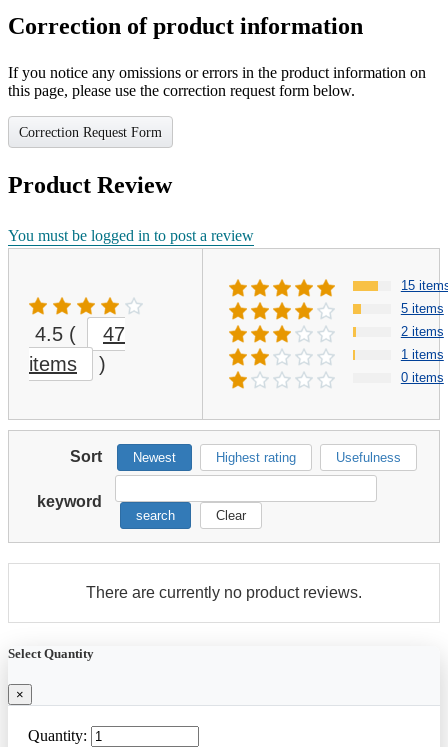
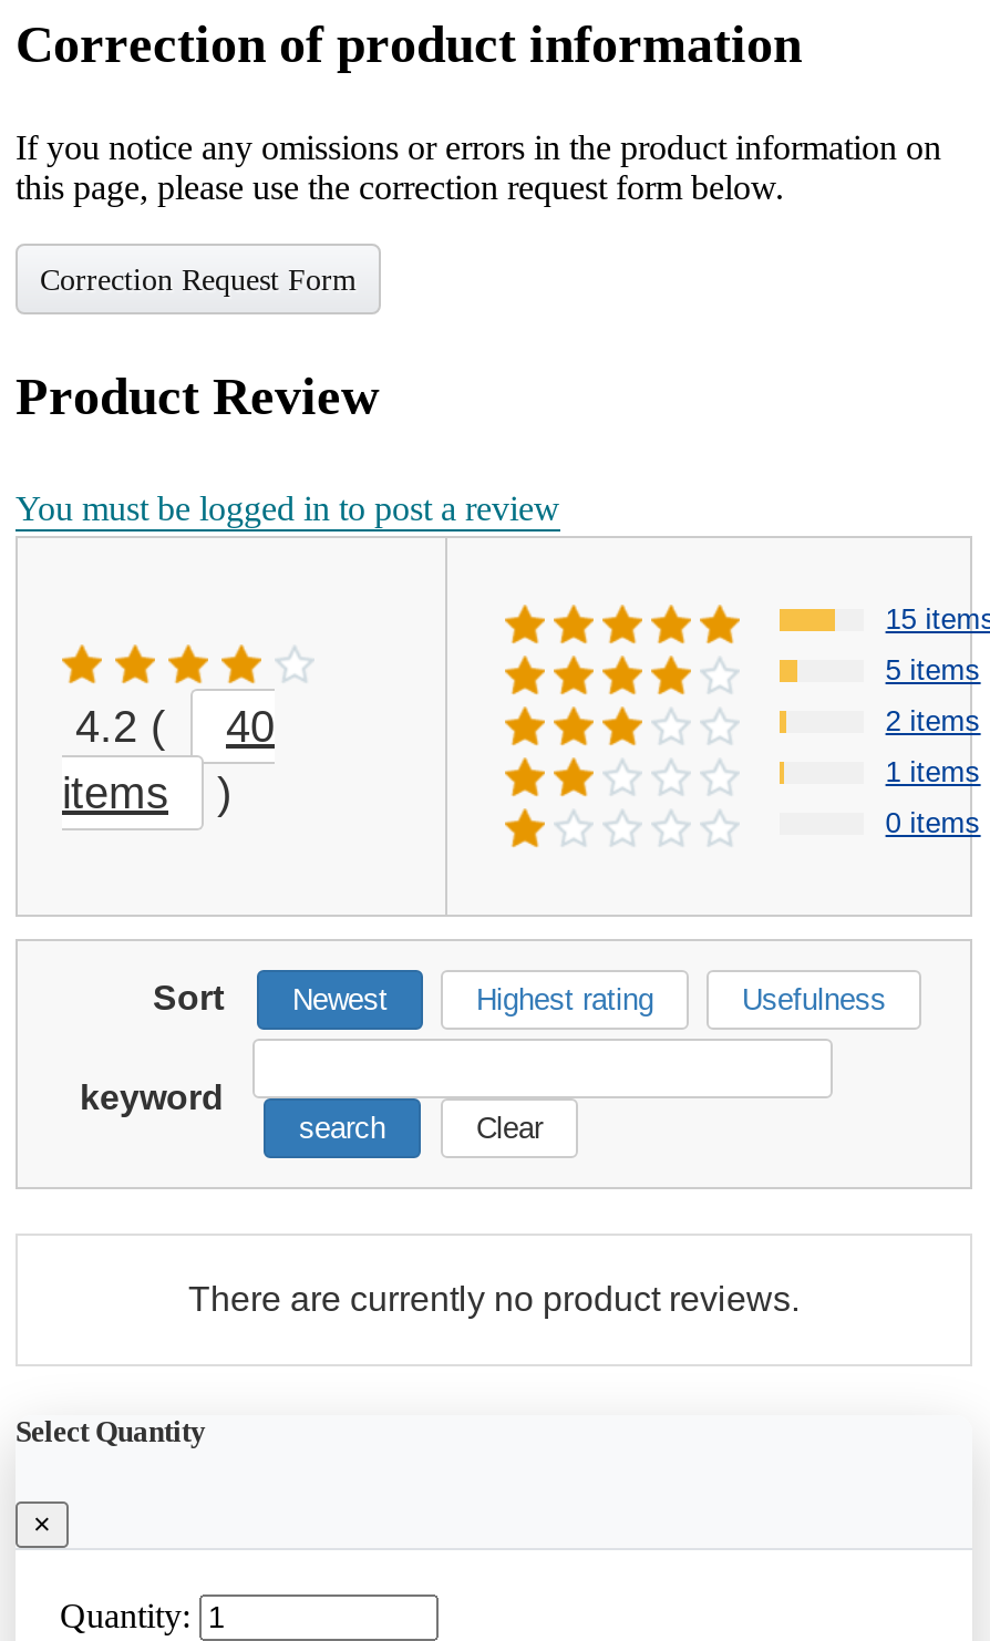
- 4.5 (
+ 4.2 (

- 47
+ 40
